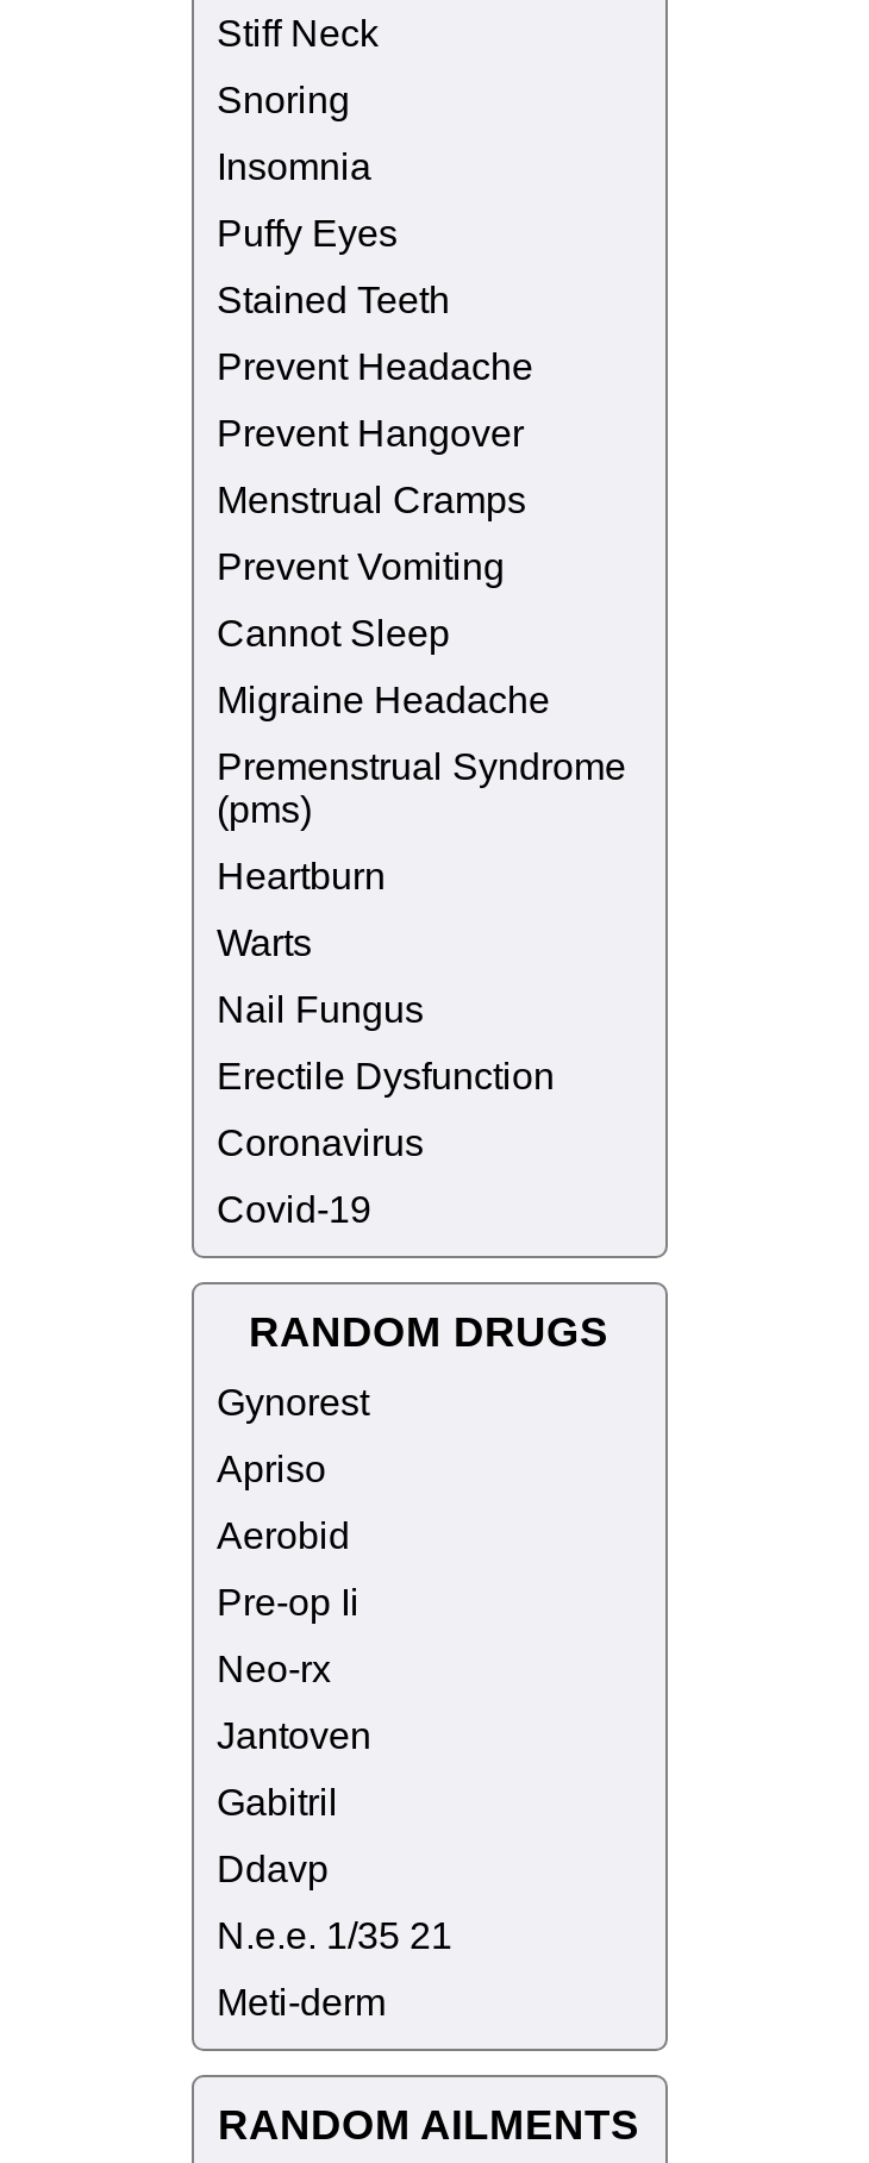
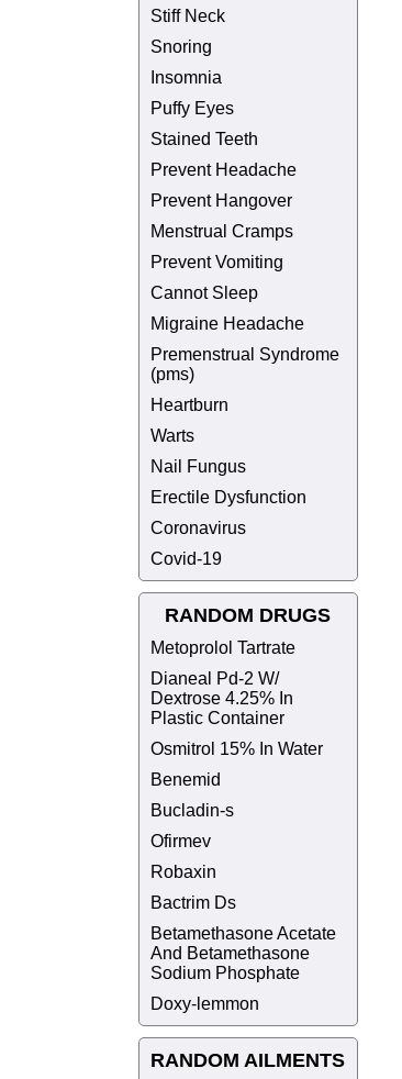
- Gynorest
+ Metoprolol Tartrate

- Apriso
+ Dianeal Pd-2 W/
+ Dextrose 4.25% In
+ Plastic Container

- Aerobid
+ Osmitrol 15% In Water

- Pre-op Ii
+ Benemid

- Neo-rx
+ Bucladin-s

- Jantoven
+ Ofirmev

- Gabitril
+ Robaxin

- Ddavp
+ Bactrim Ds

- N.e.e. 1/35 21
+ Betamethasone Acetate
+ And Betamethasone
+ Sodium Phosphate

- Meti-derm
+ Doxy-lemmon
